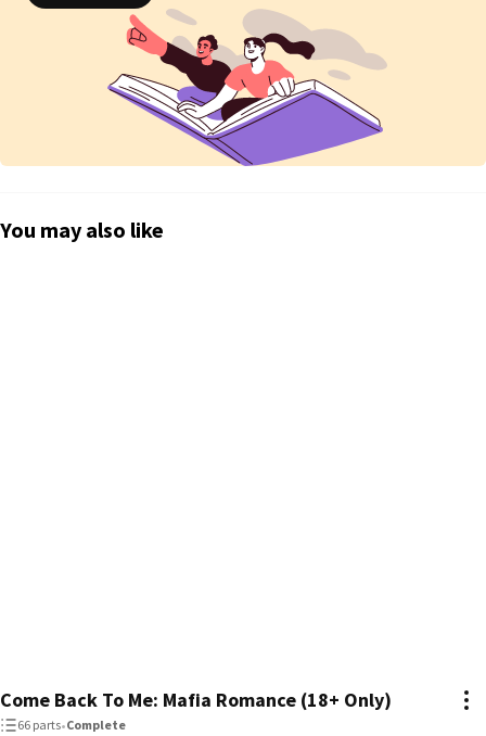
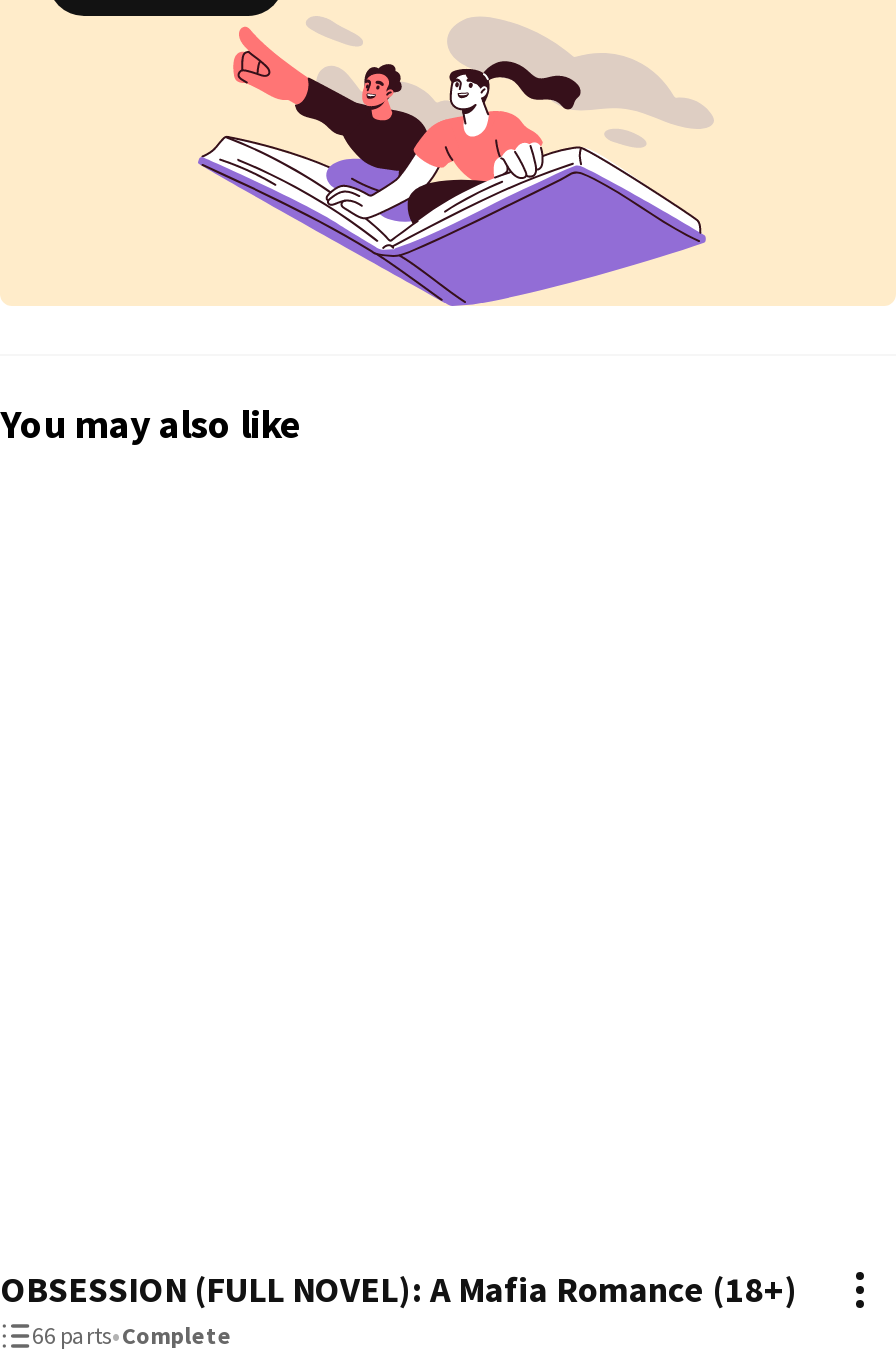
- Come Back To Me: Mafia Romance (18+ Only)
+ OBSESSION (FULL NOVEL): A Mafia Romance (18+)
